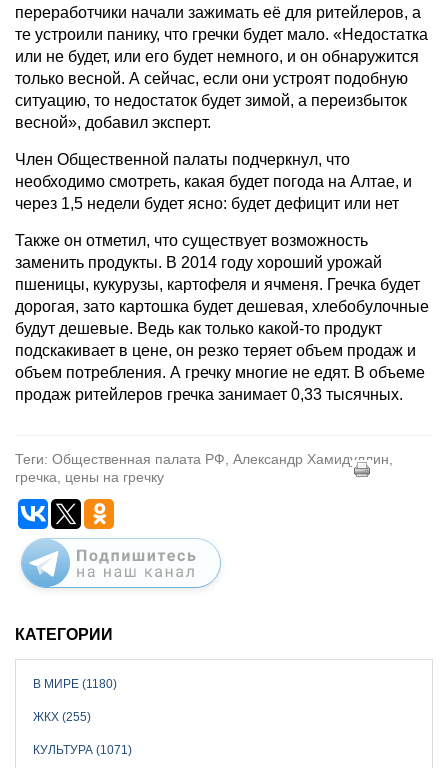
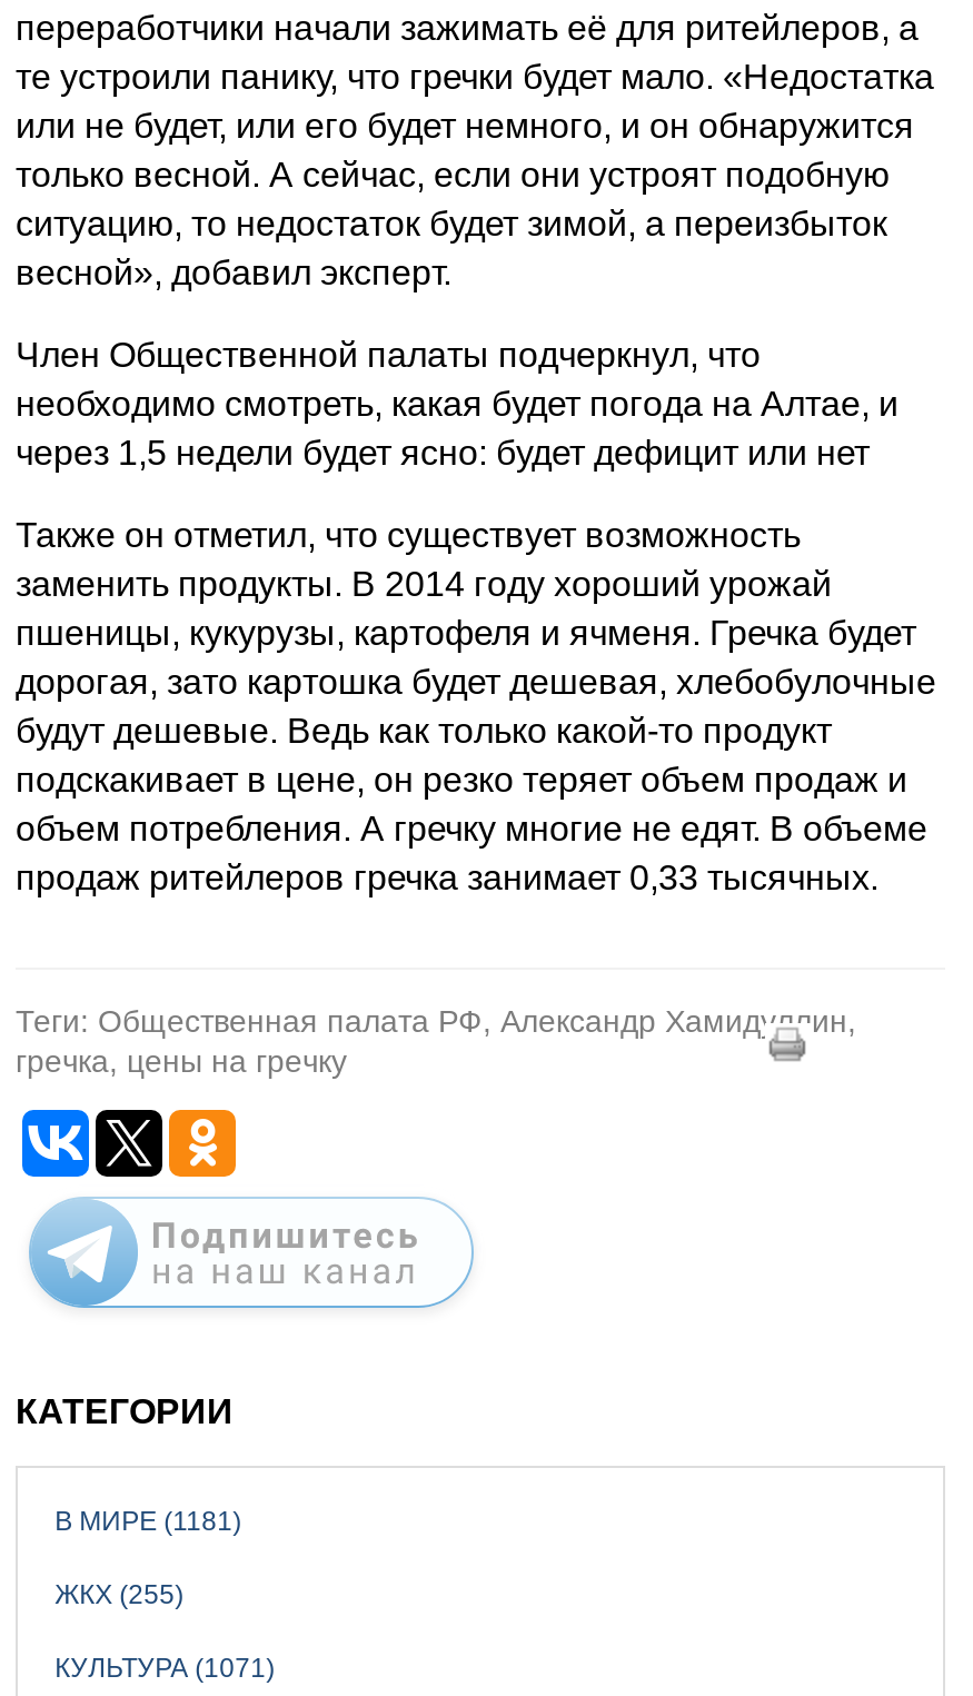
- В МИРЕ (1180)
+ В МИРЕ (1181)
